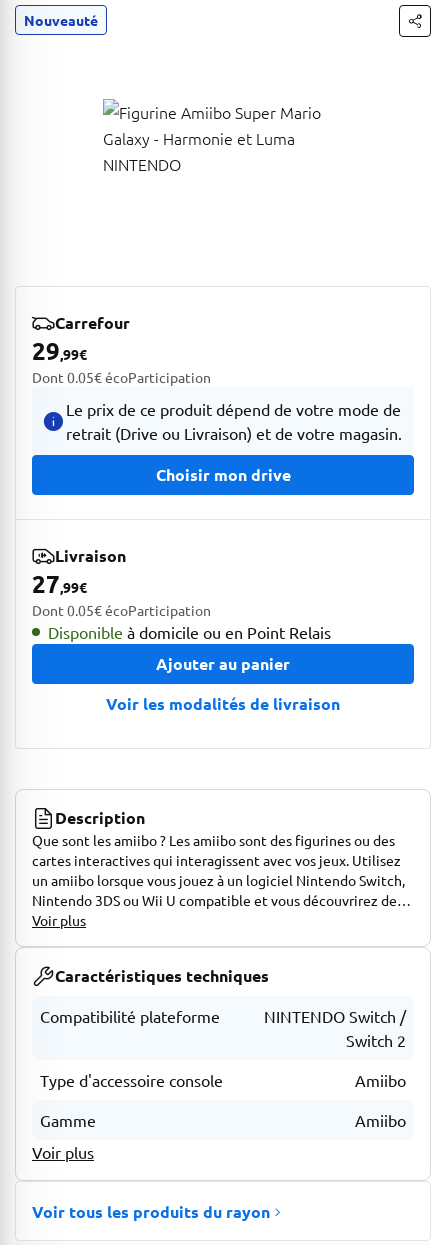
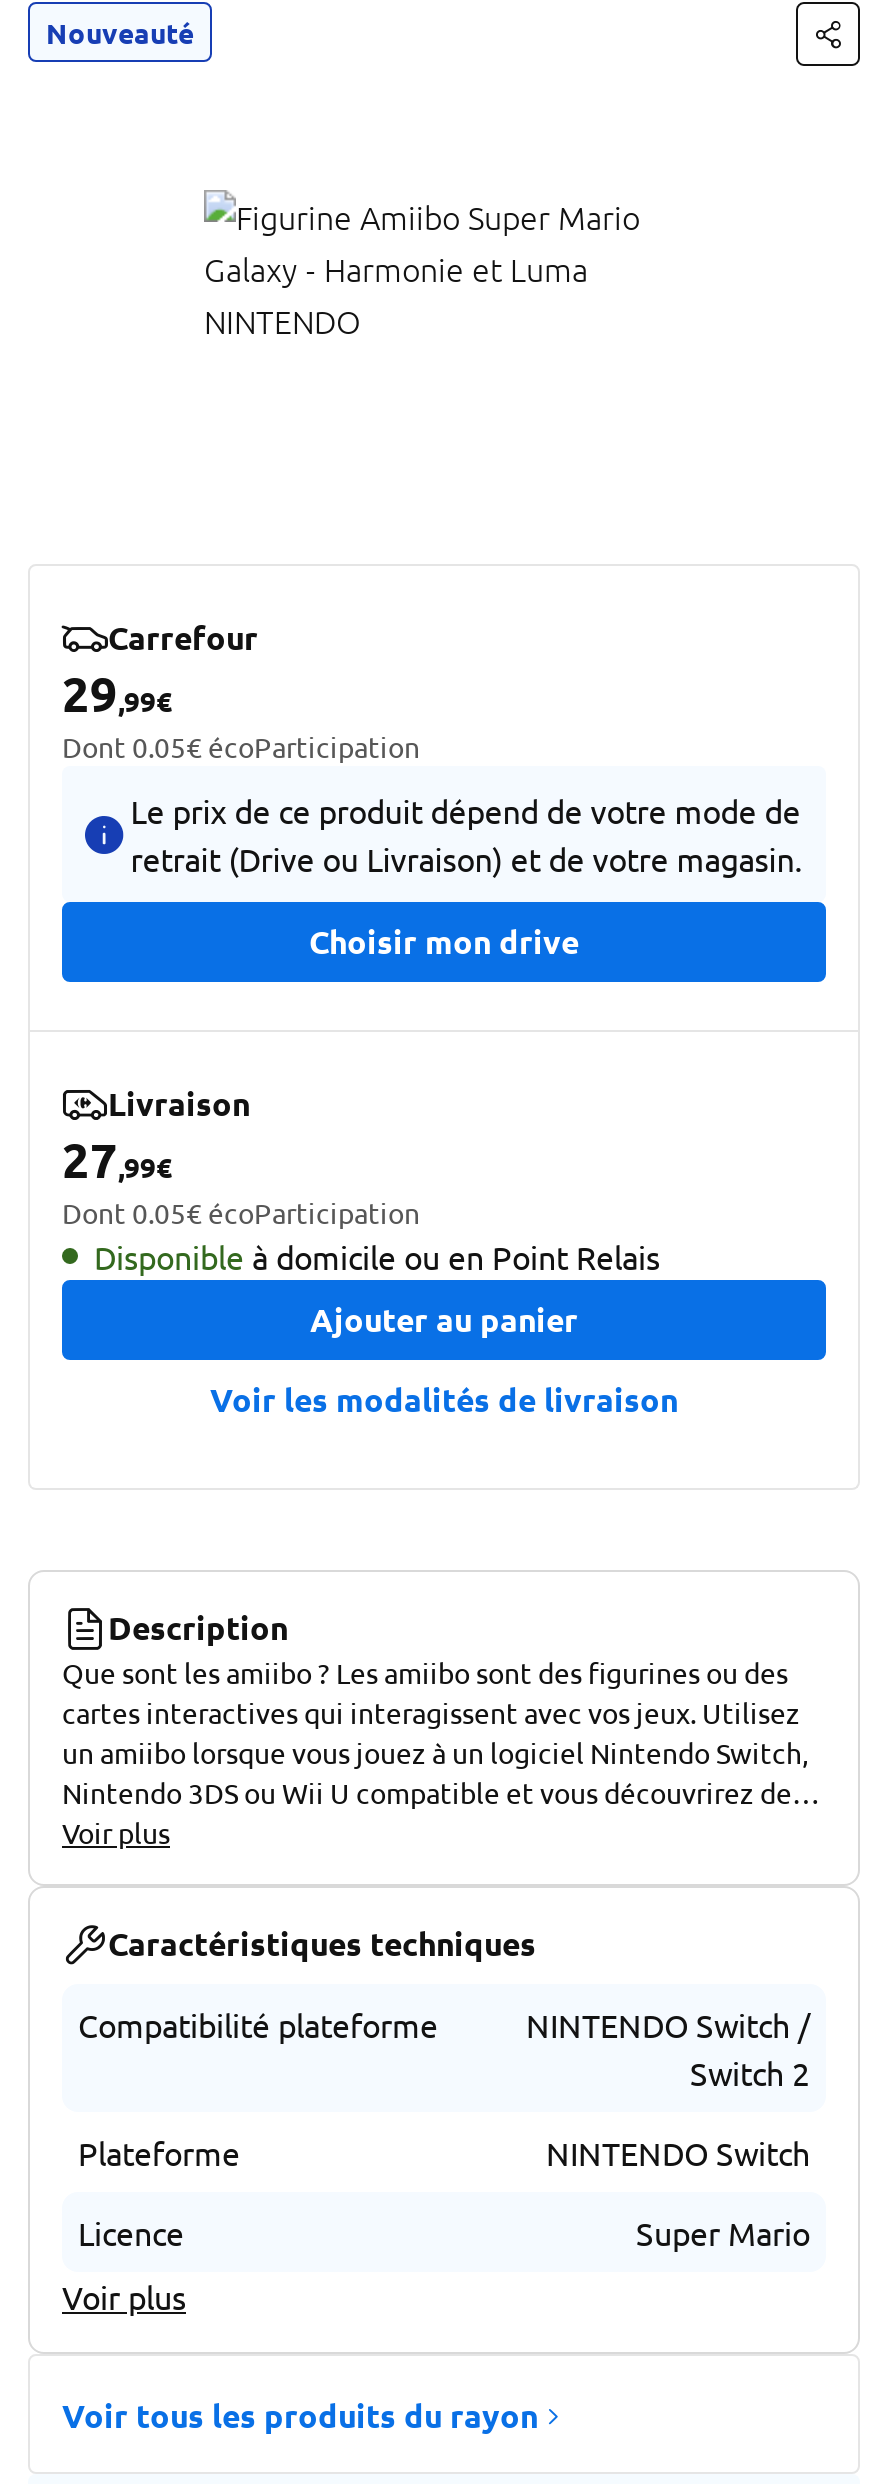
- Type d'accessoire console
- Amiibo
+ Plateforme
+ NINTENDO Switch

- Gamme
- Amiibo
+ Licence
+ Super Mario
